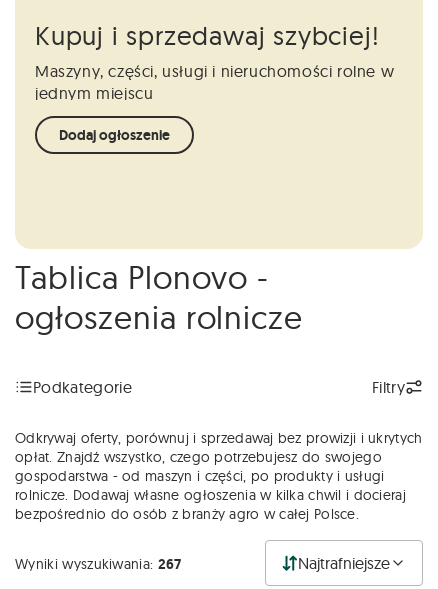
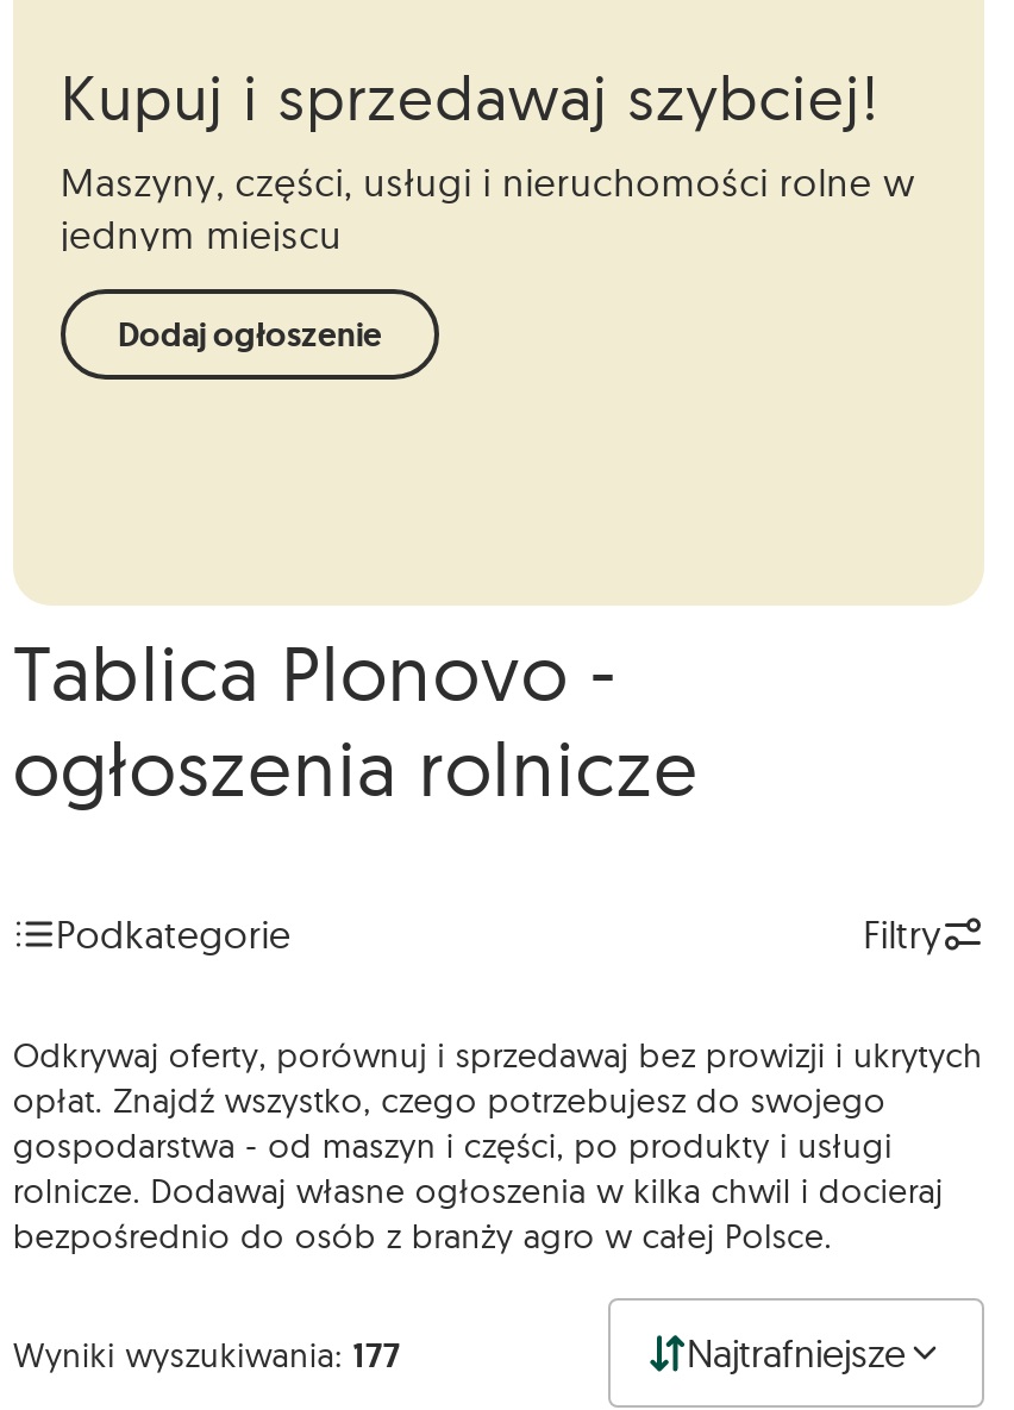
- Wyniki wyszukiwania: 267
+ Wyniki wyszukiwania: 177
